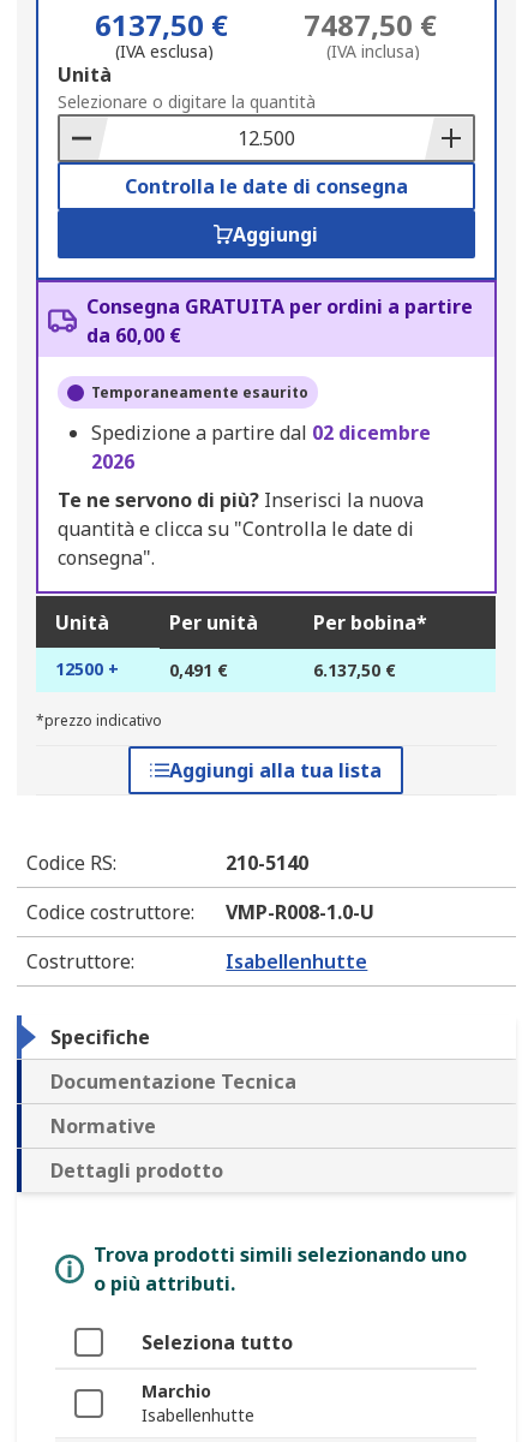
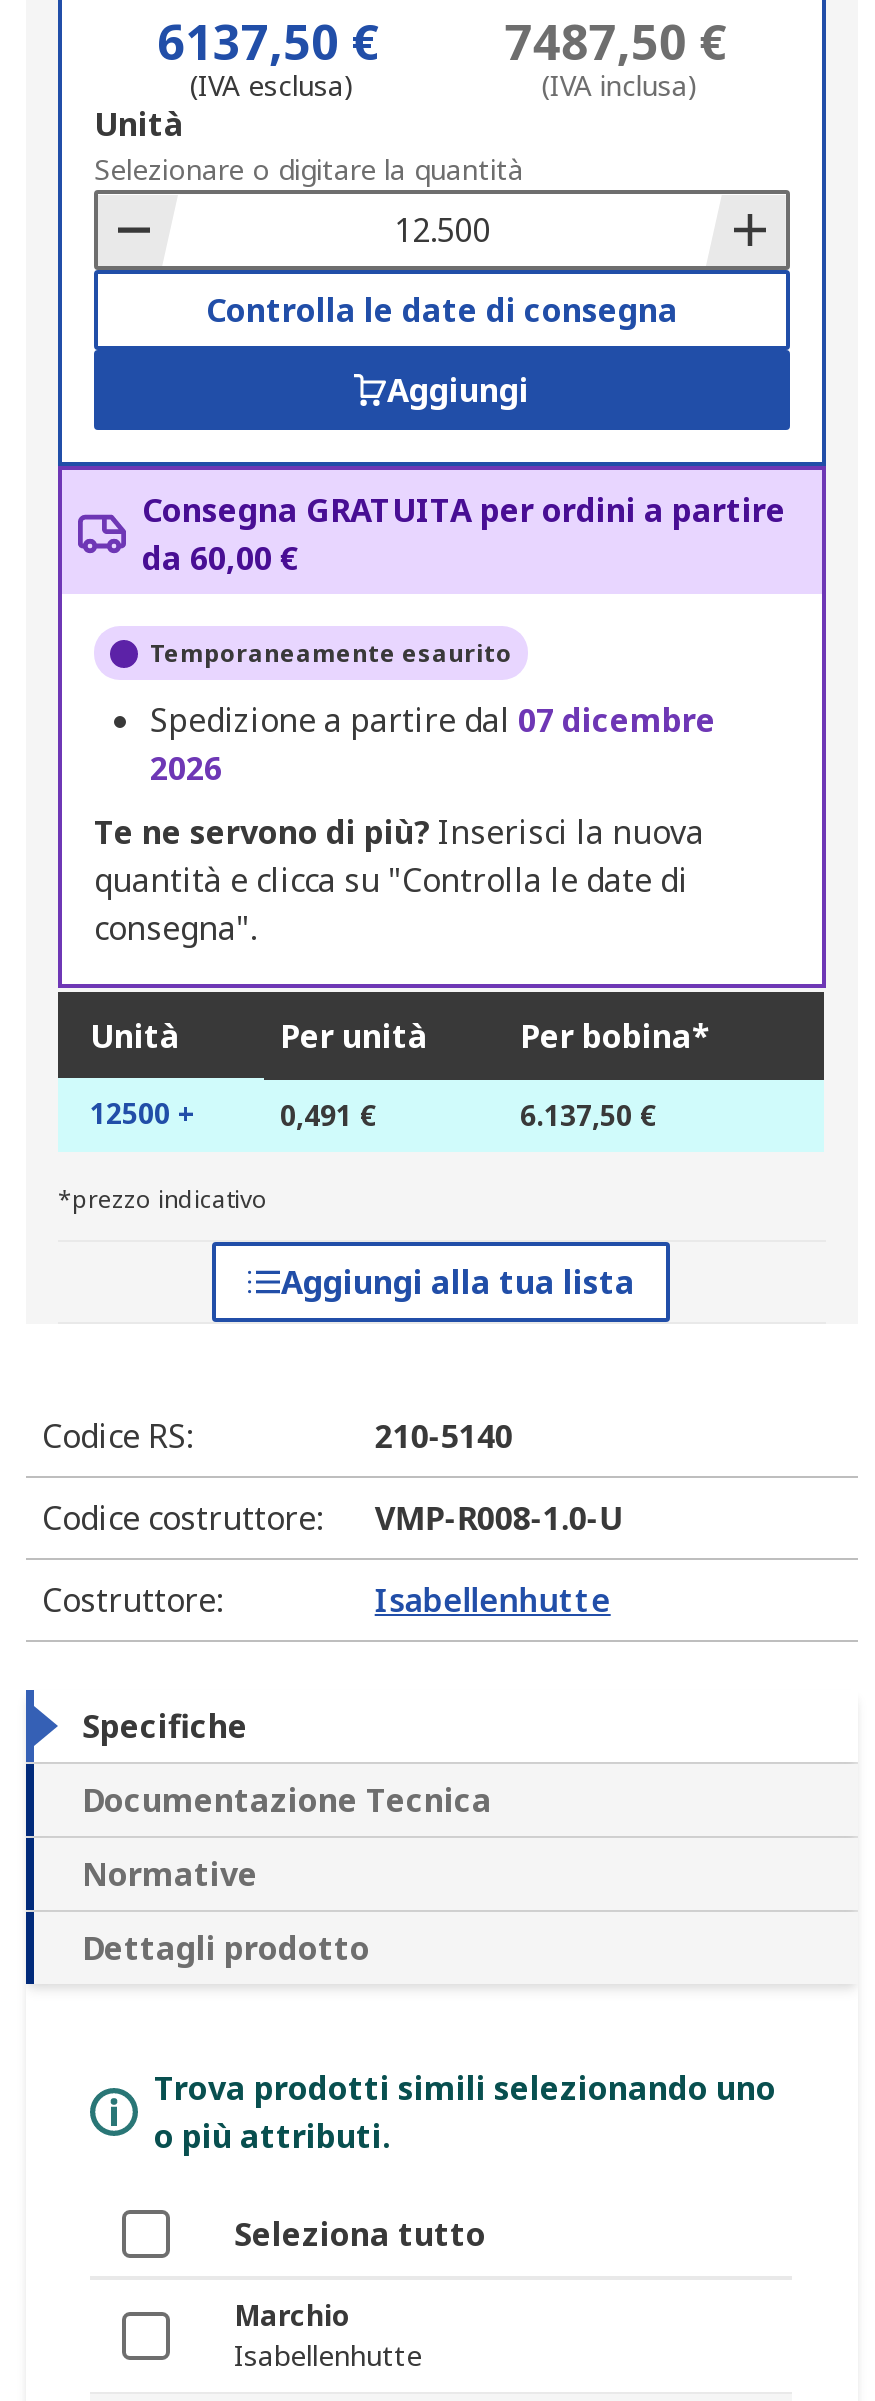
- Spedizione a partire dal 02 dicembre
+ Spedizione a partire dal 07 dicembre
